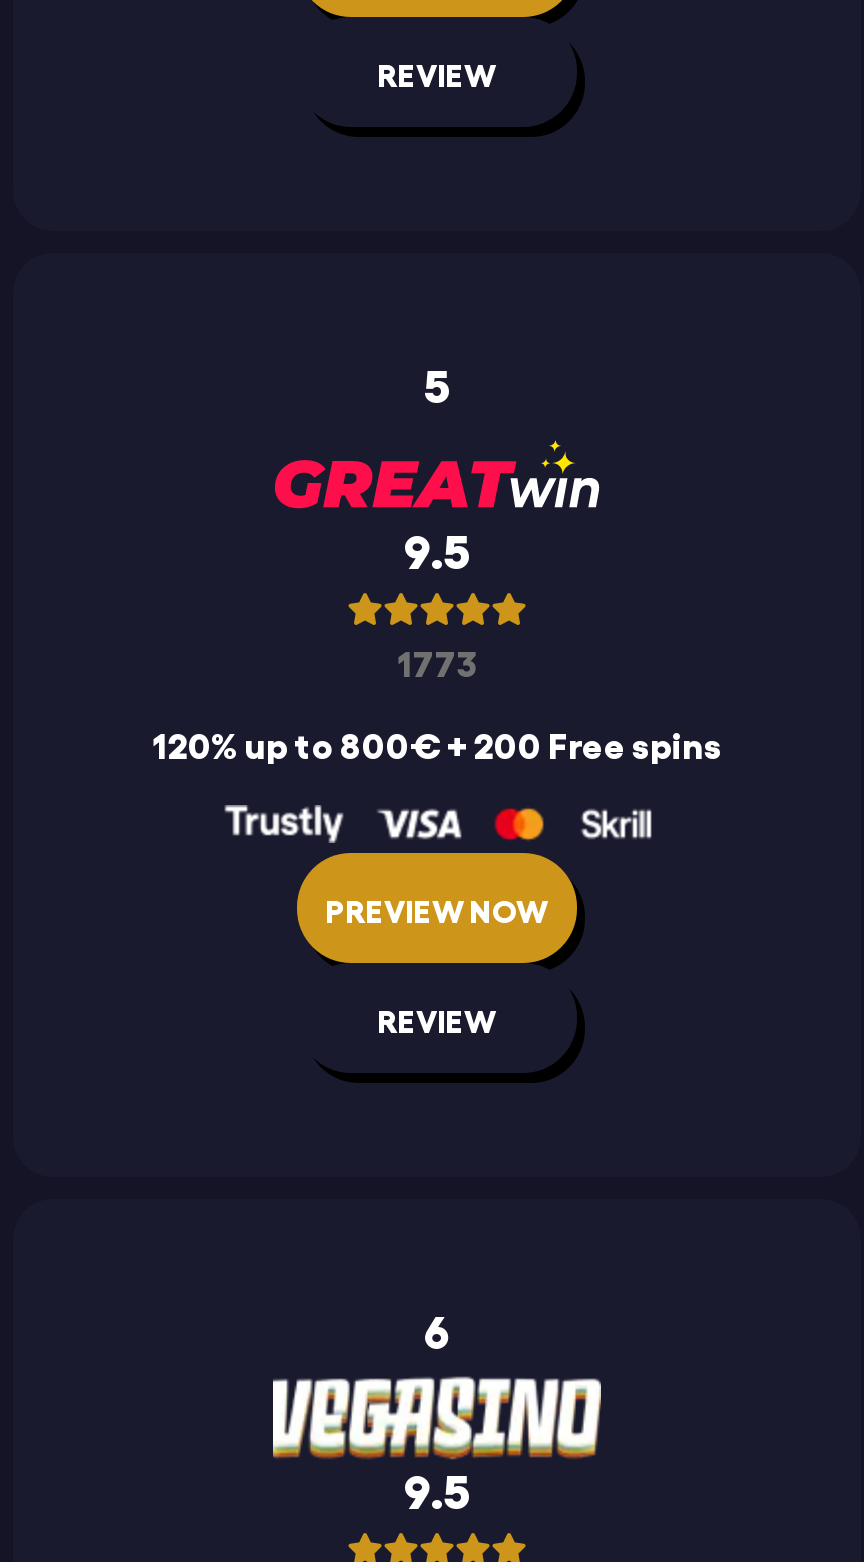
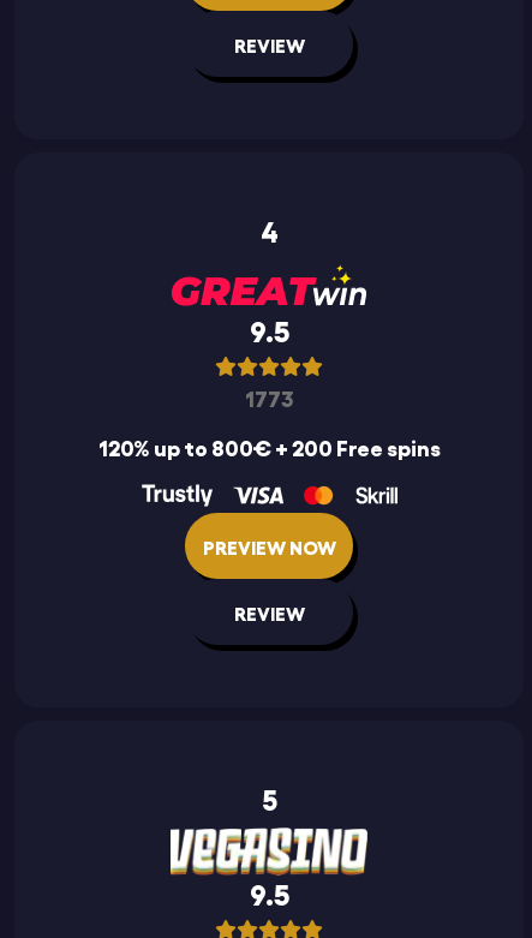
- 5
+ 4

- 6
+ 5
